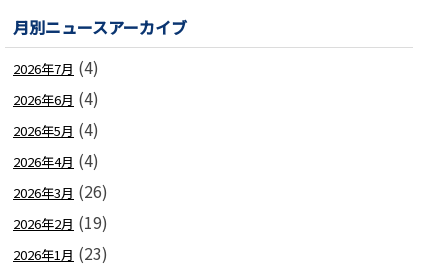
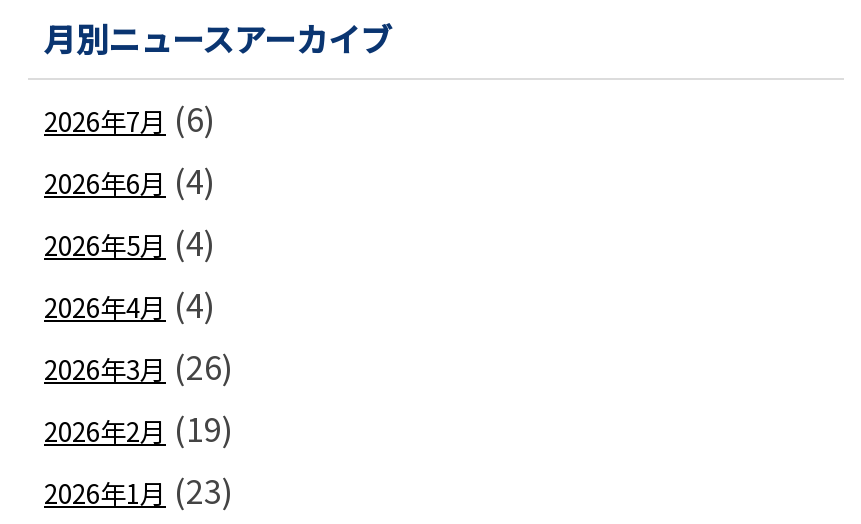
- 2026年7月(4)
+ 2026年7月(6)
